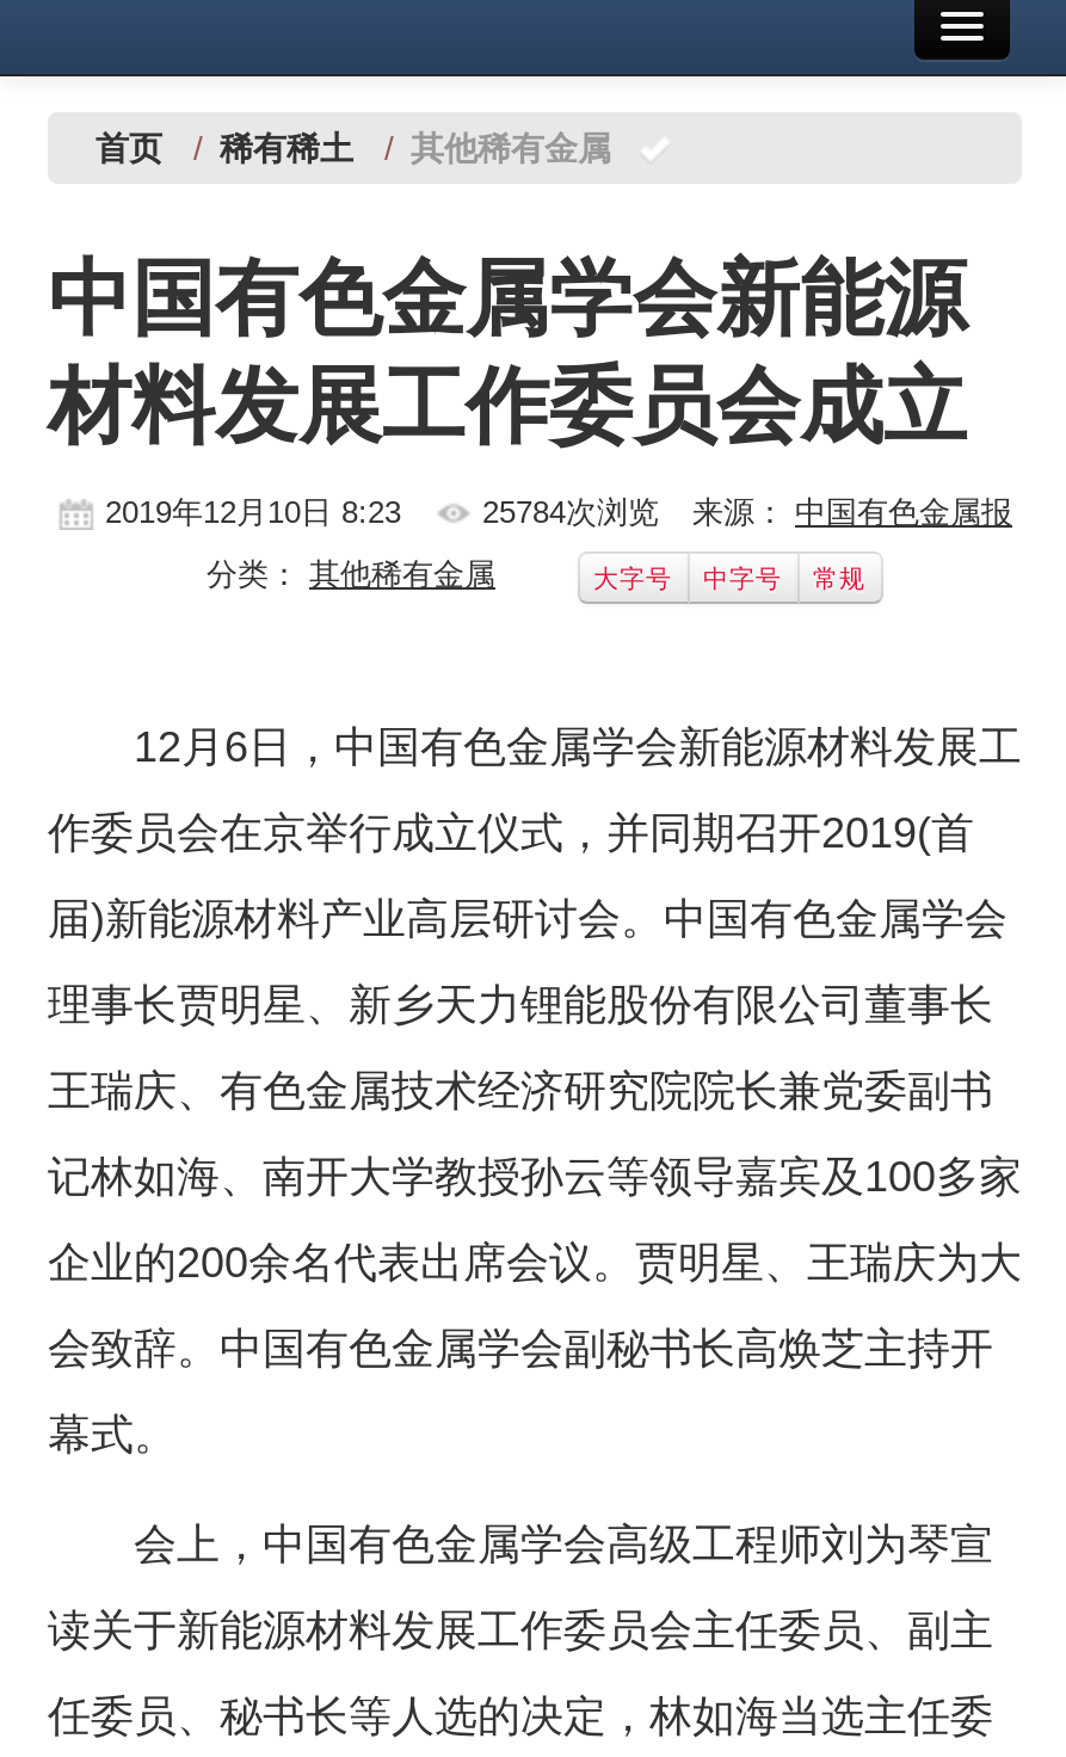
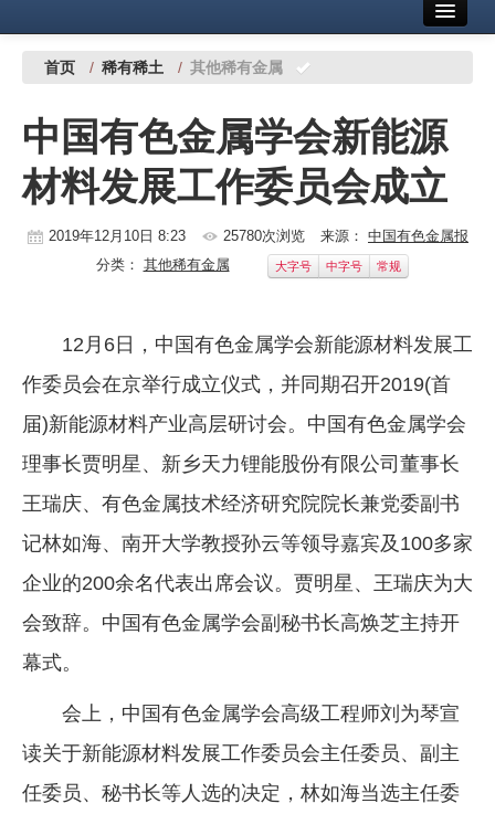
- 25784次浏览
+ 25780次浏览
